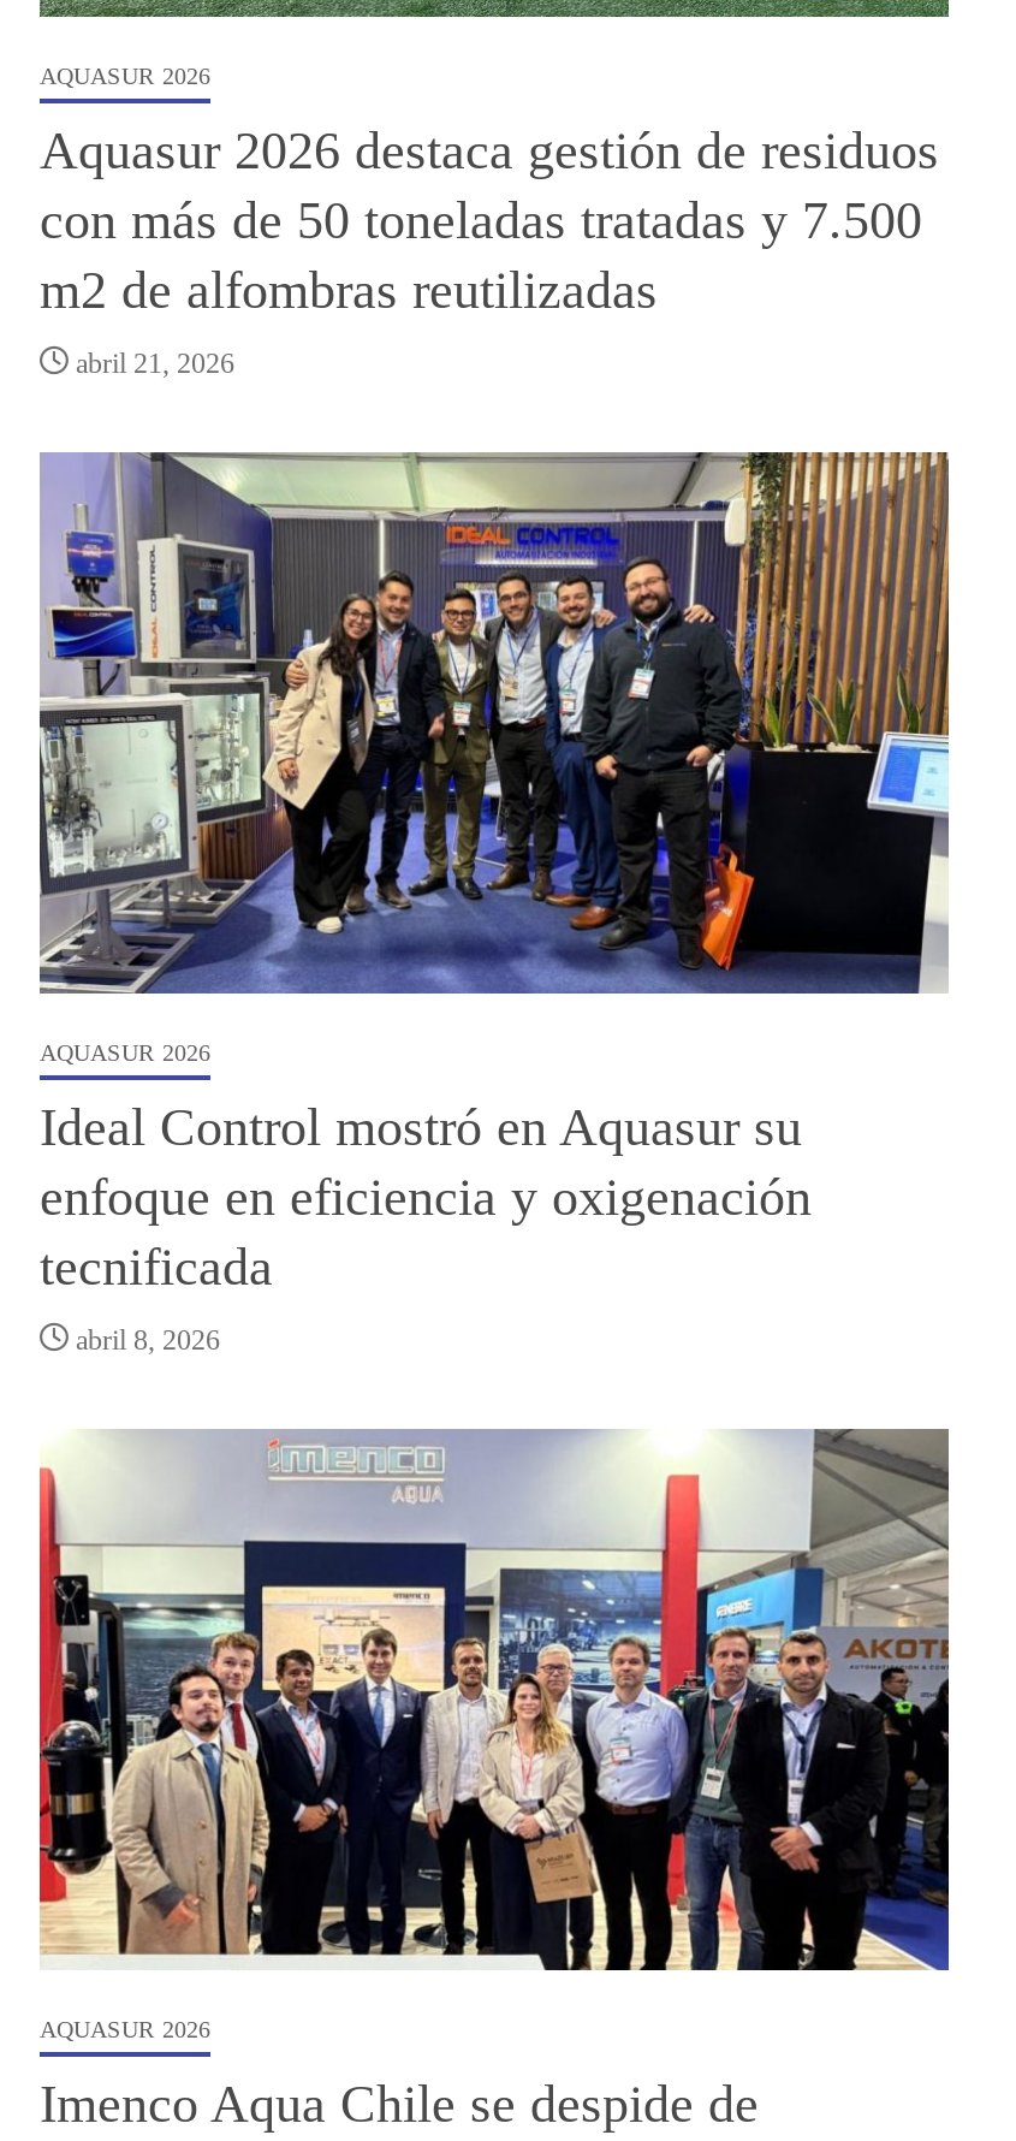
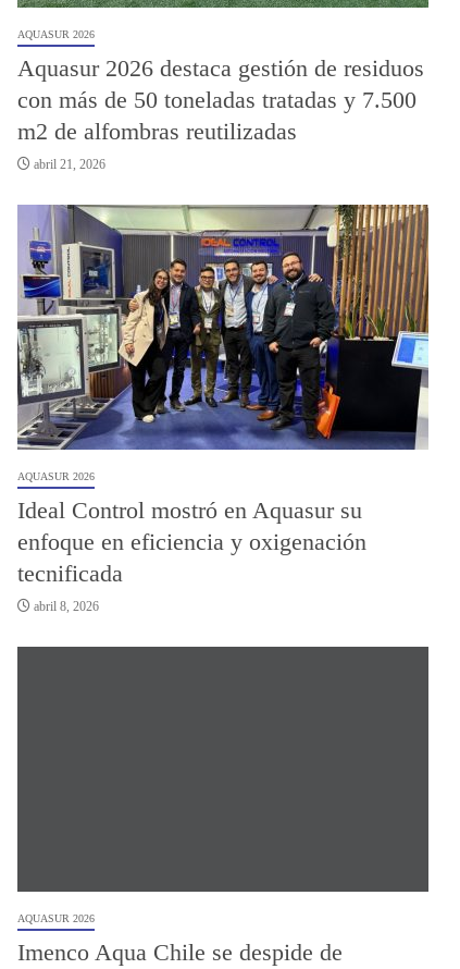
- [image]
